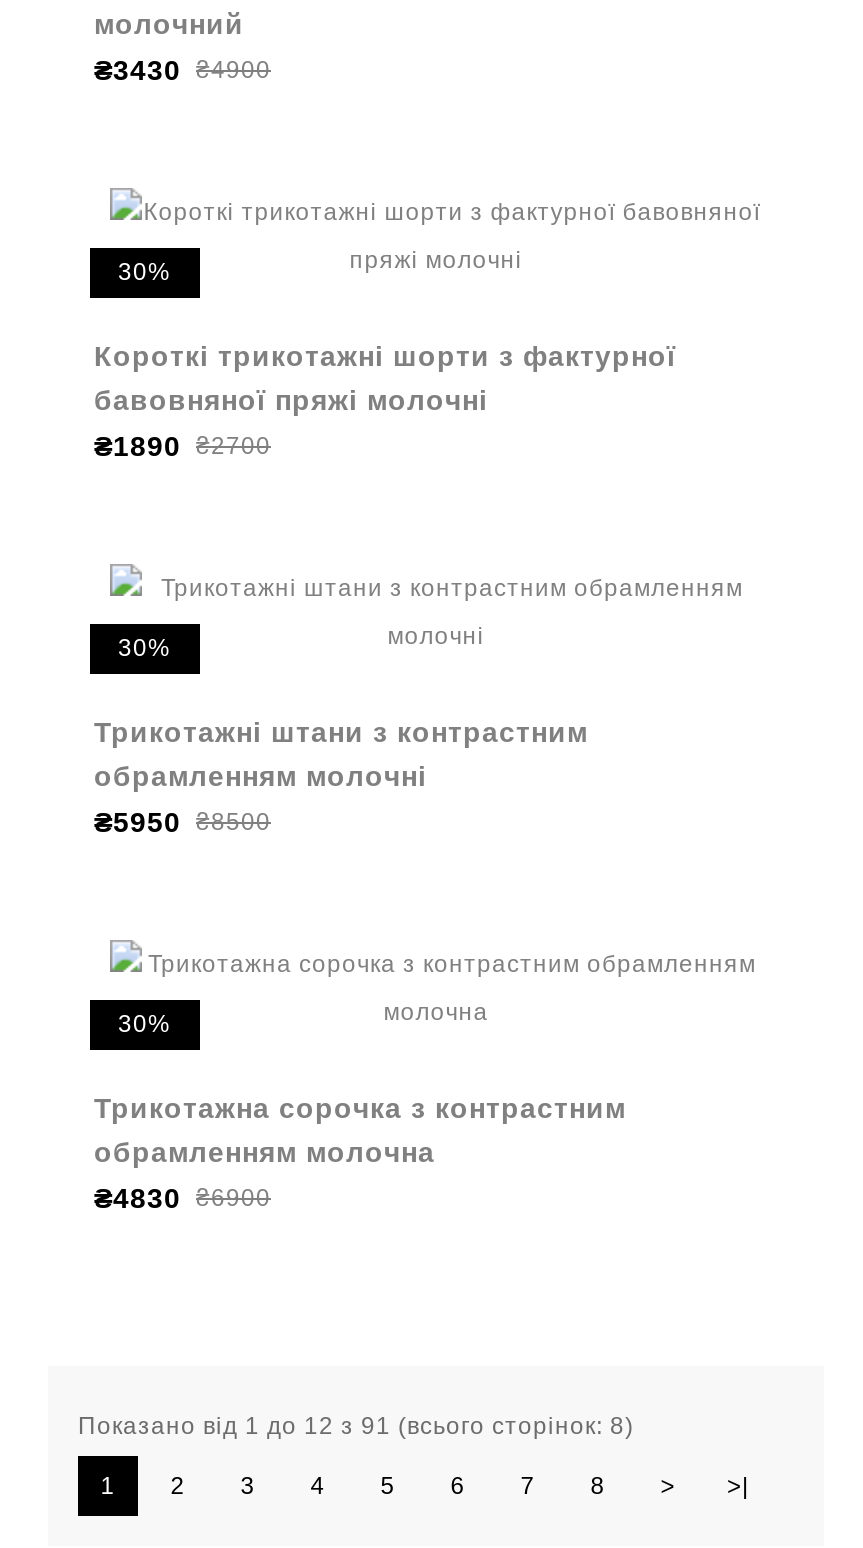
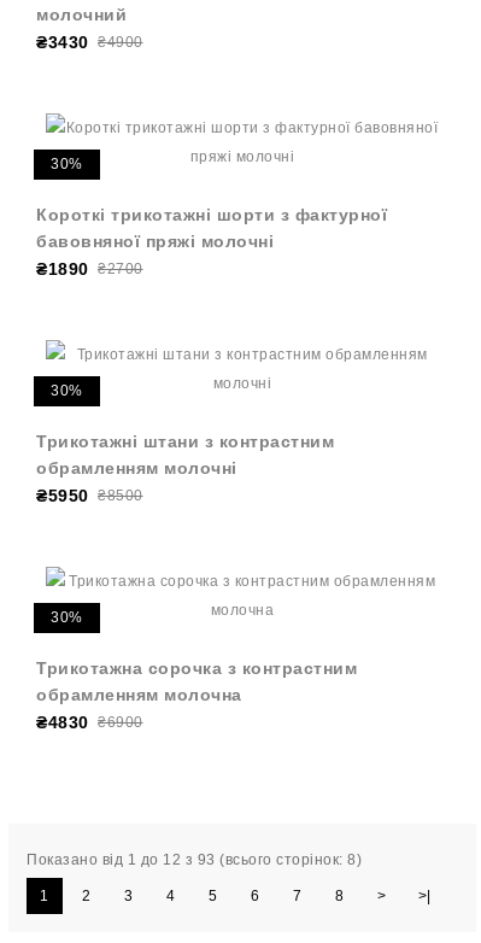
- Показано від 1 до 12 з 91 (всього сторінок: 8)
+ Показано від 1 до 12 з 93 (всього сторінок: 8)
